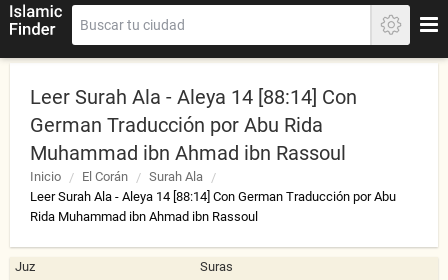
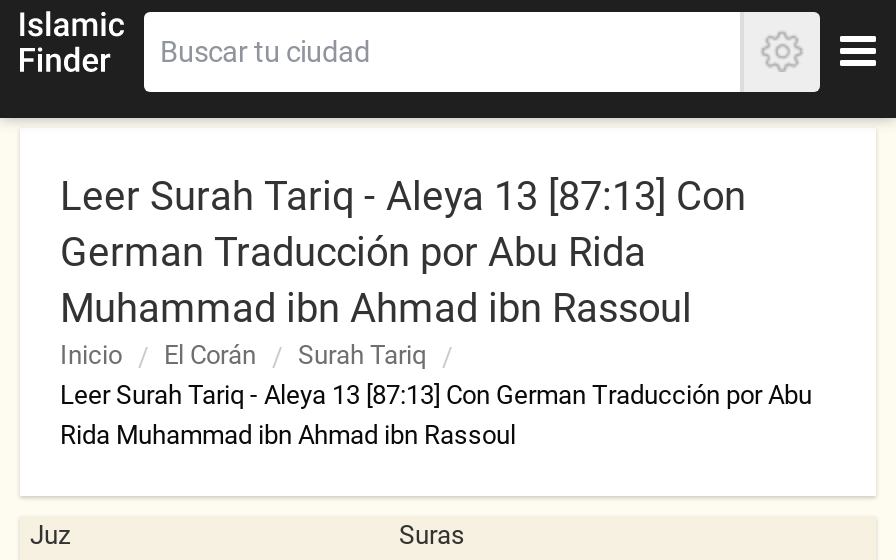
- Leer Surah Ala - Aleya 14 [88:14] Con
+ Leer Surah Tariq - Aleya 13 [87:13] Con

- Surah Ala
+ Surah Tariq

- Leer Surah Ala - Aleya 14 [88:14] Con German Traducción por Abu
+ Leer Surah Tariq - Aleya 13 [87:13] Con German Traducción por Abu
